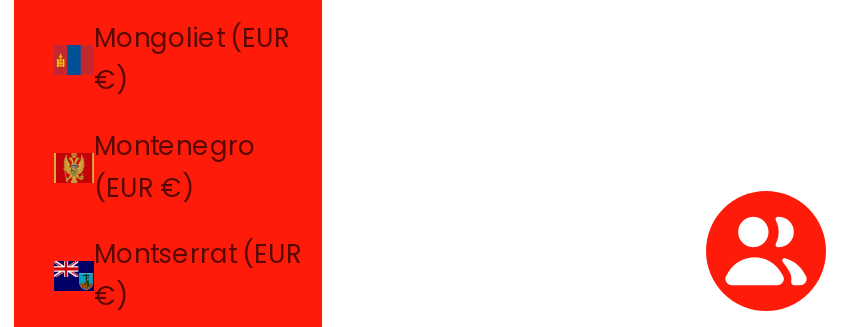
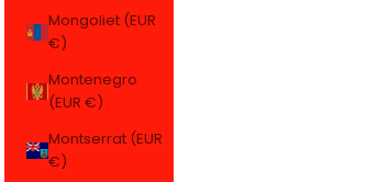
- [image]
